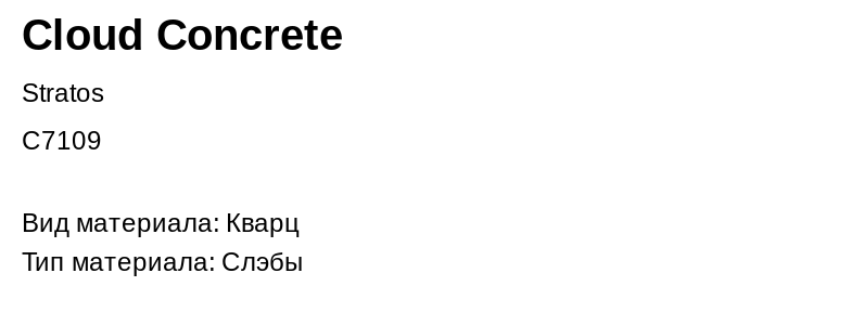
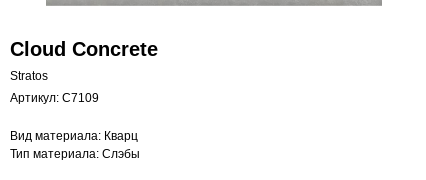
- C7109
+ Артикул: C7109
